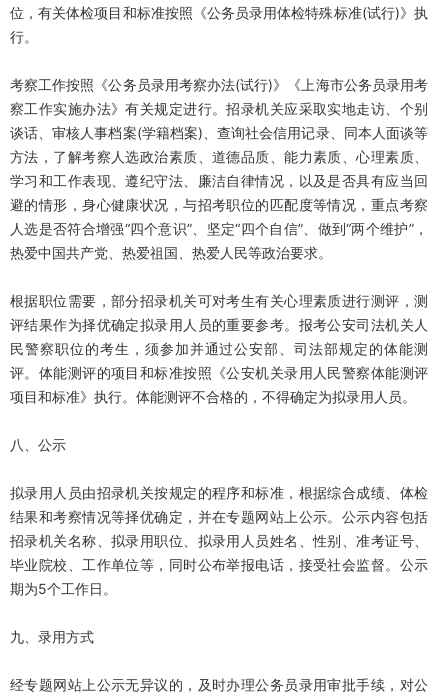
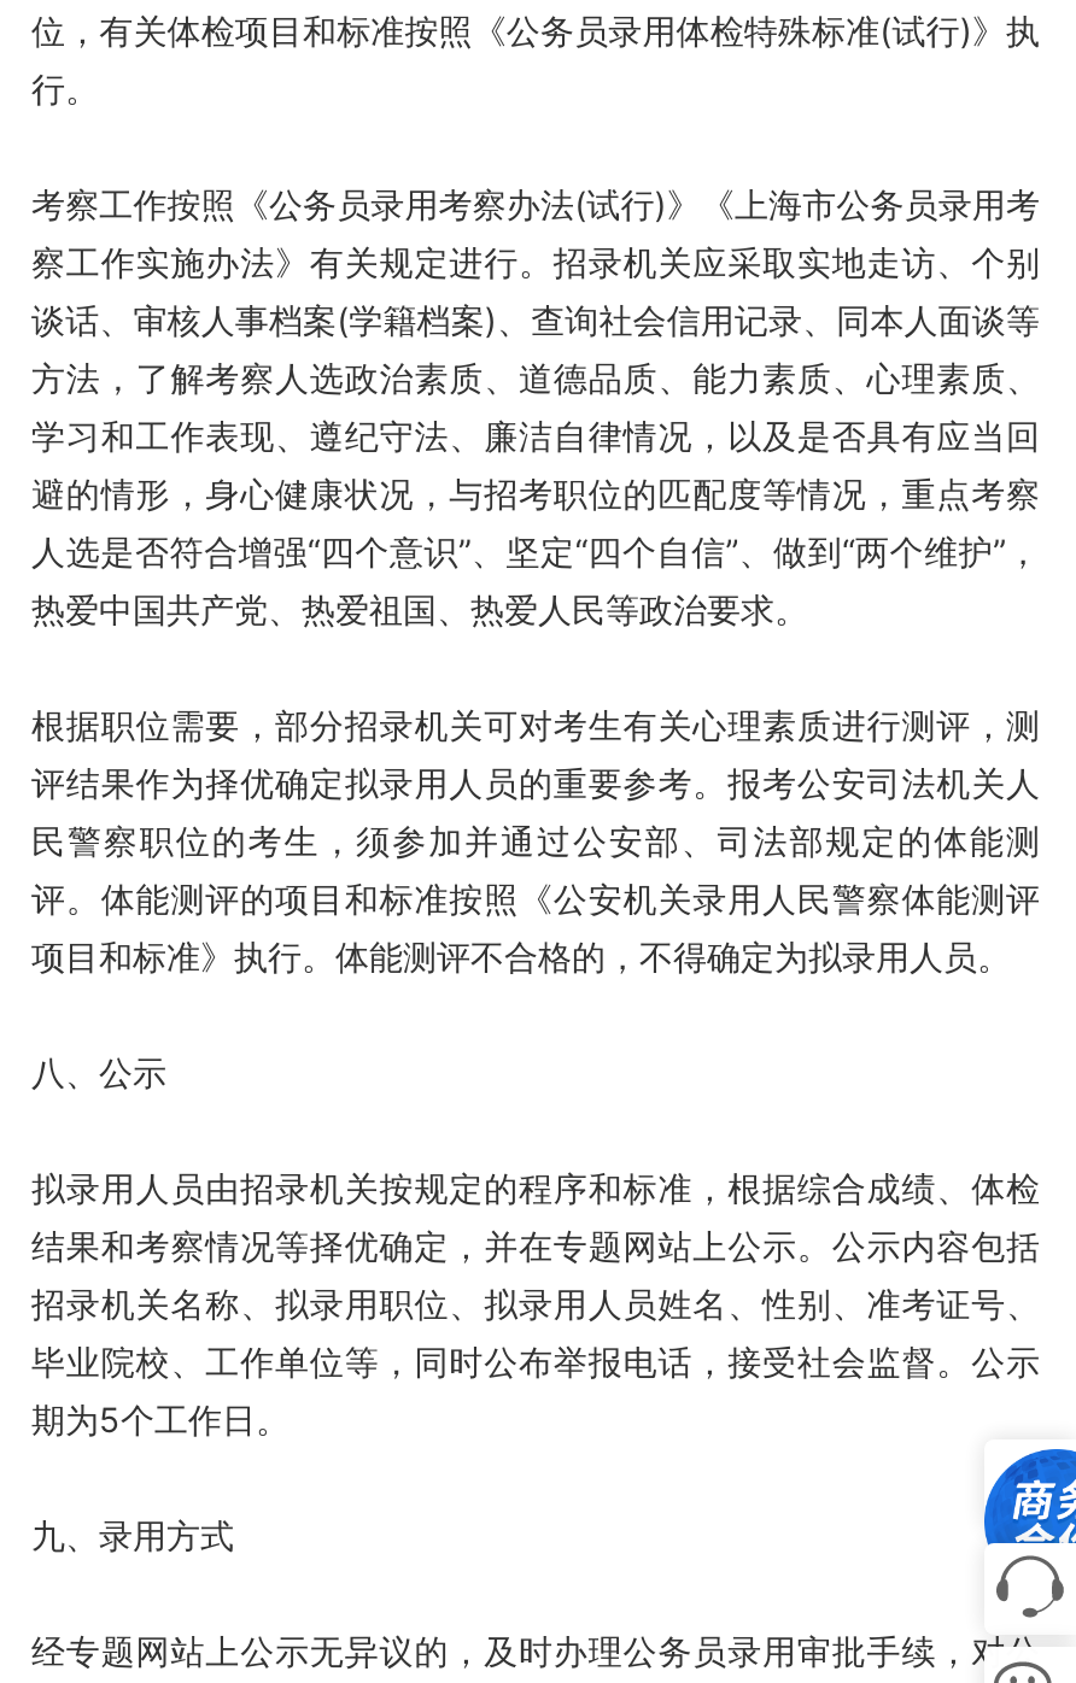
+ [image]
